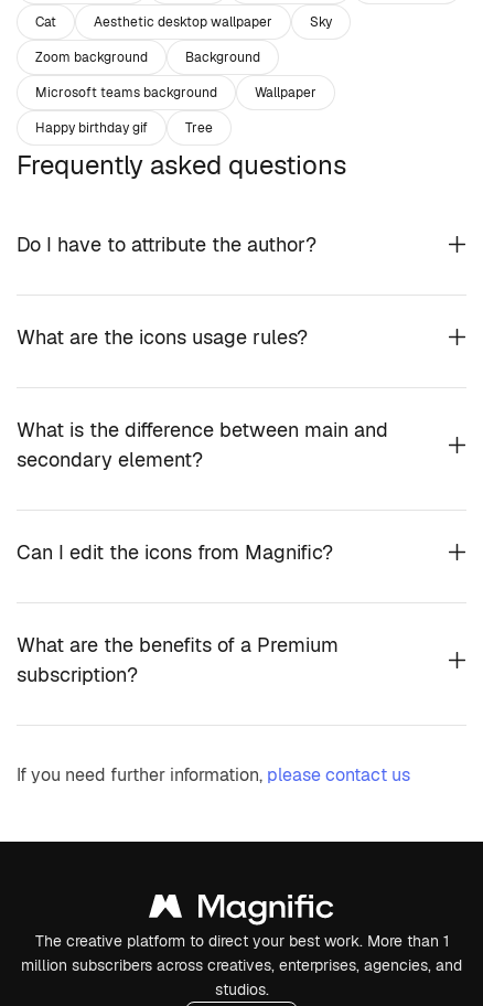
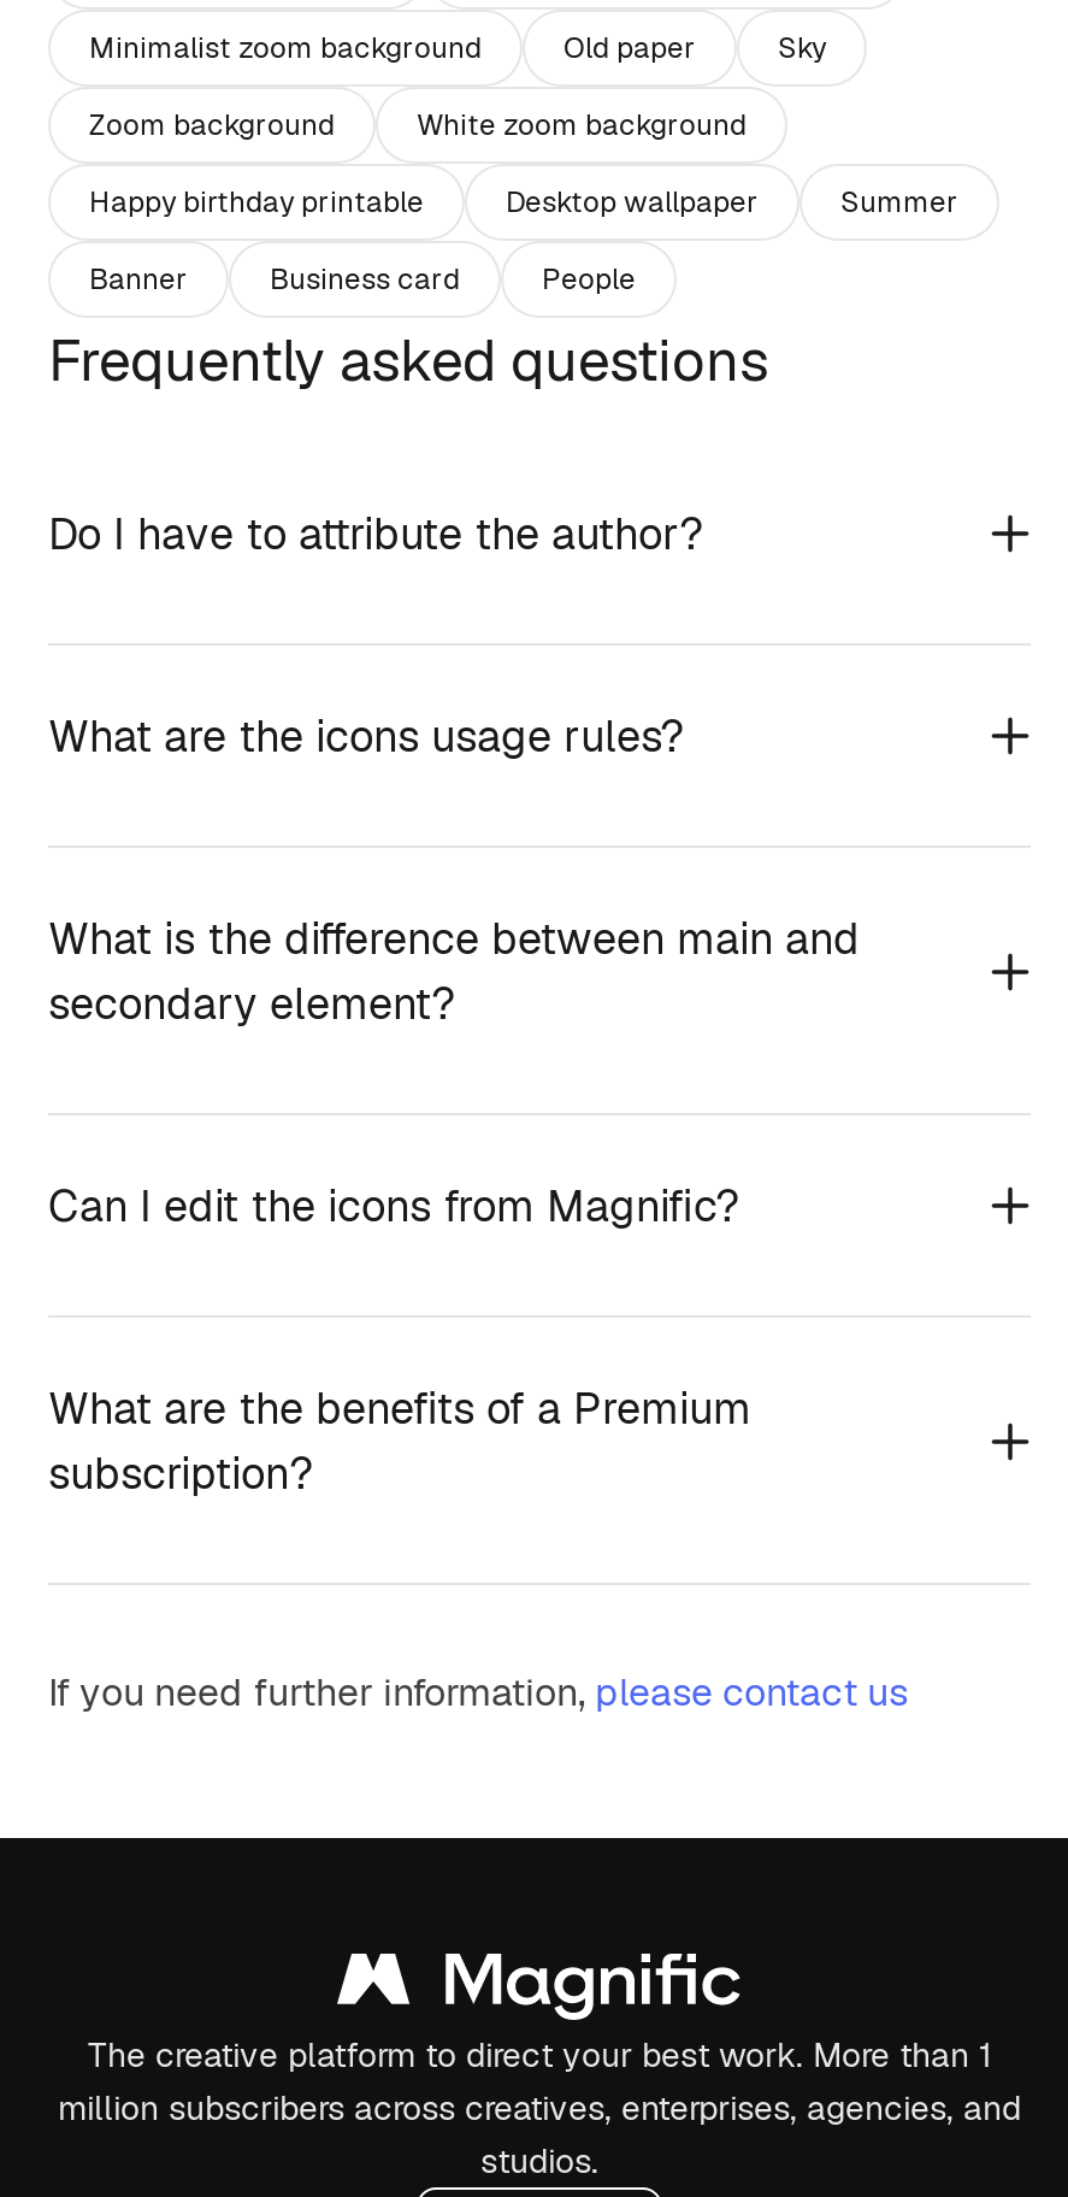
- Cat
- Aesthetic desktop wallpaper
+ Minimalist zoom background
+ Old paper

- Background
+ White zoom background

- Microsoft teams background
- Wallpaper
+ Happy birthday printable
+ Desktop wallpaper
+ Summer

- Happy birthday gif
- Tree
+ Banner
+ Business card
+ People
